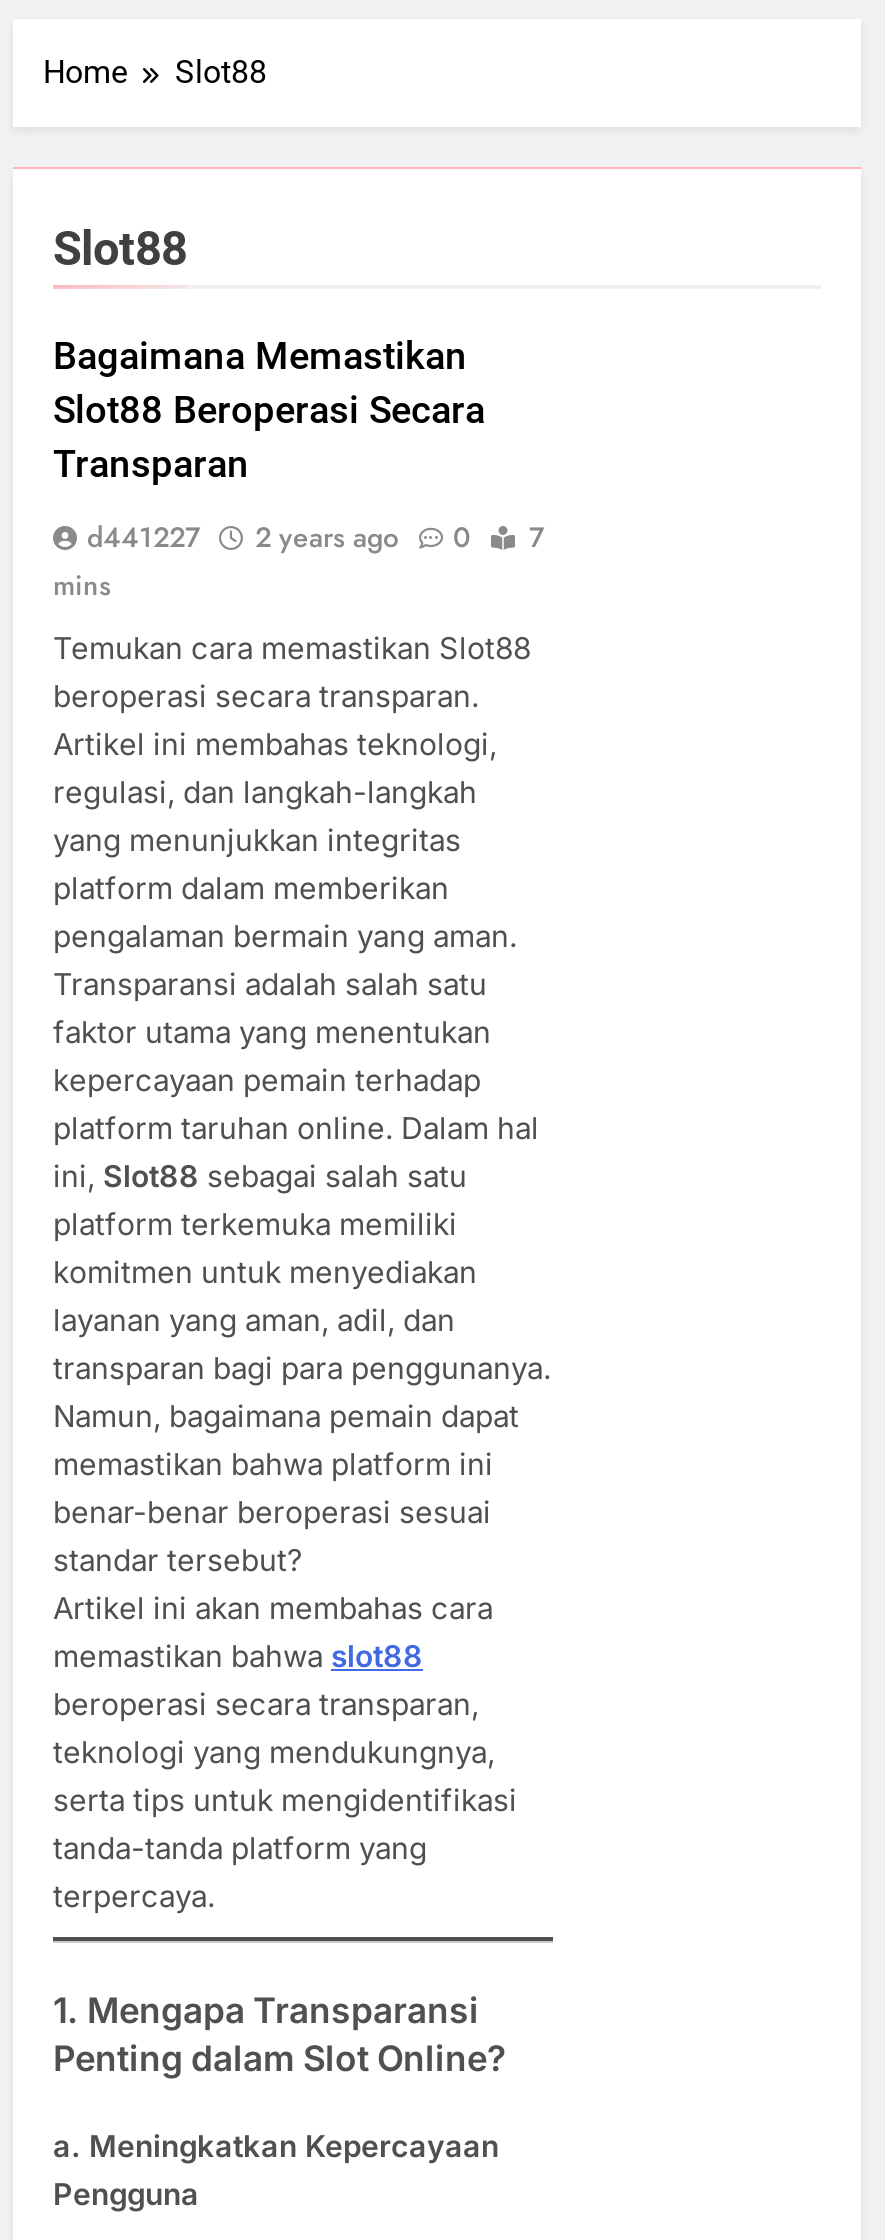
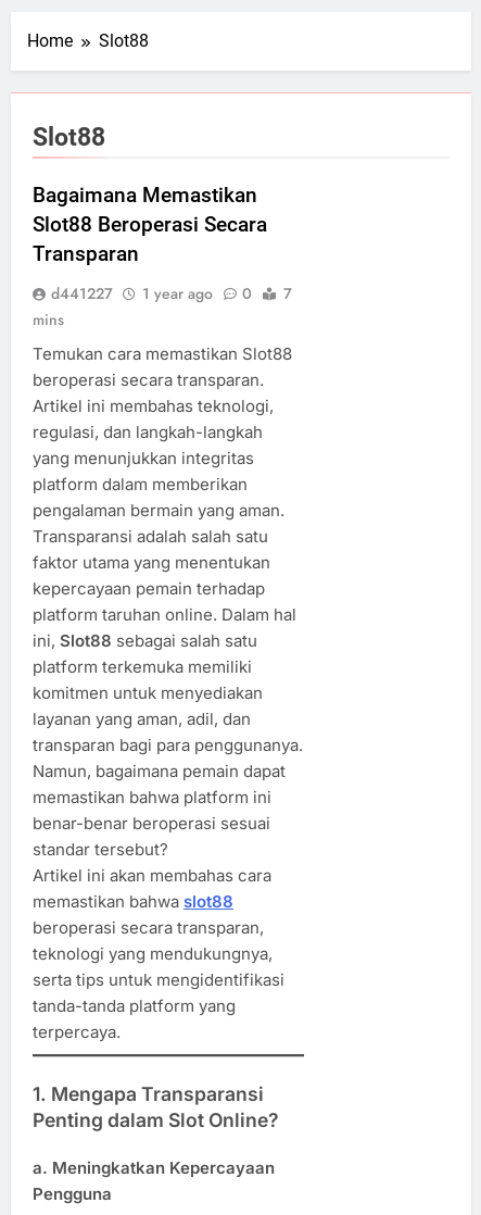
- d441227 2 years ago 0 7
+ d441227 1 year ago 0 7
